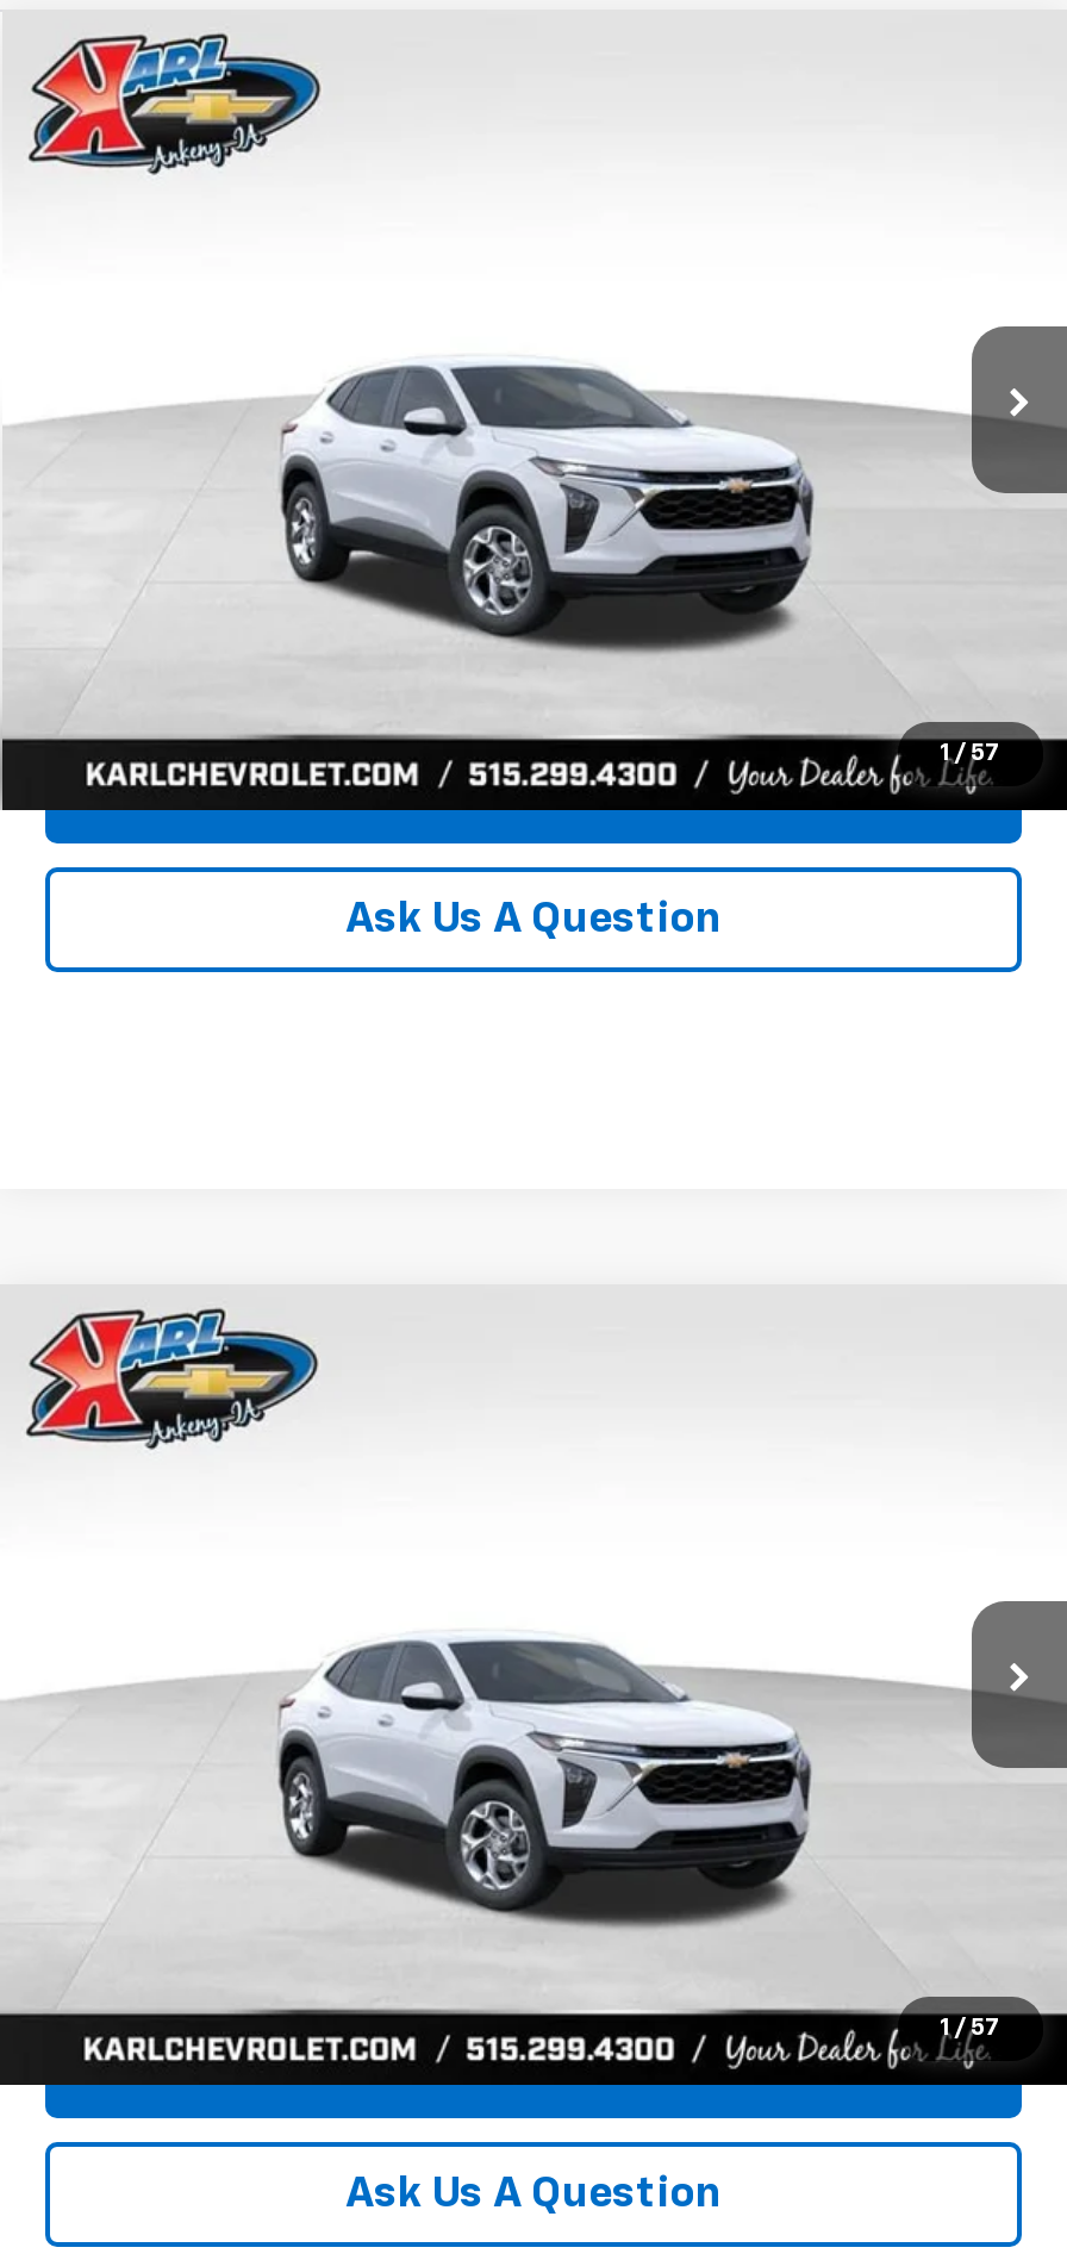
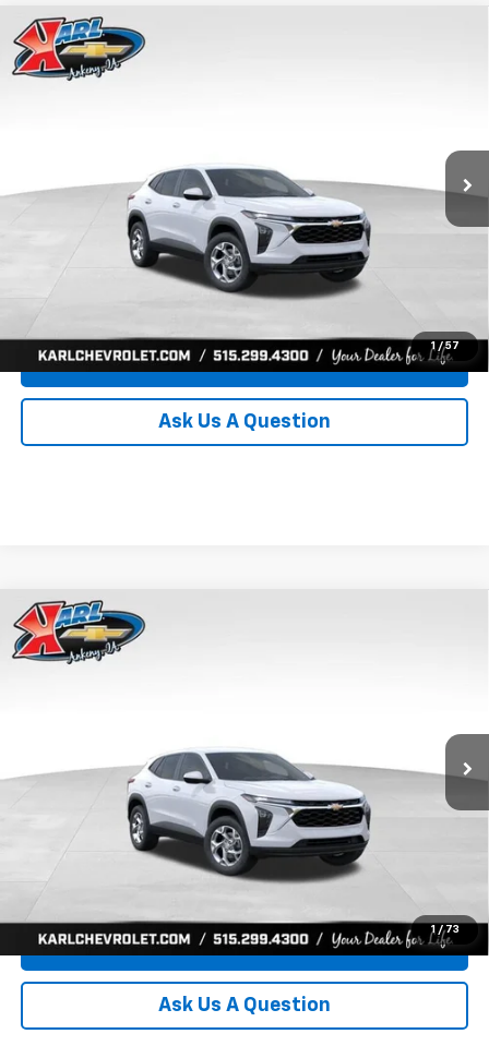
- 1 / 57
+ 1 / 73
